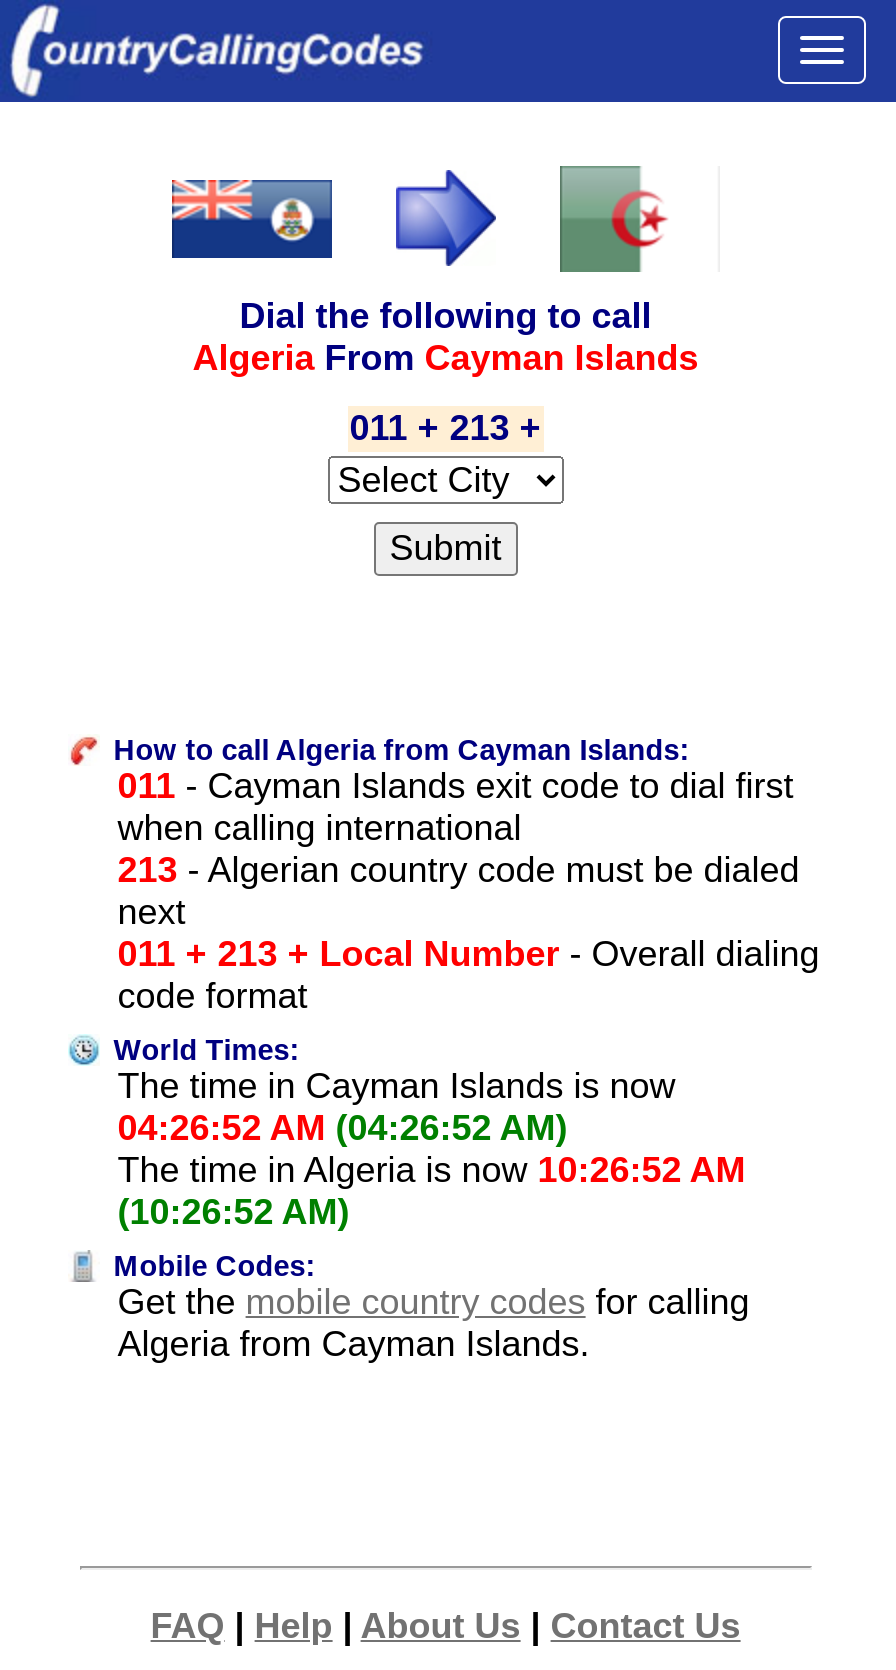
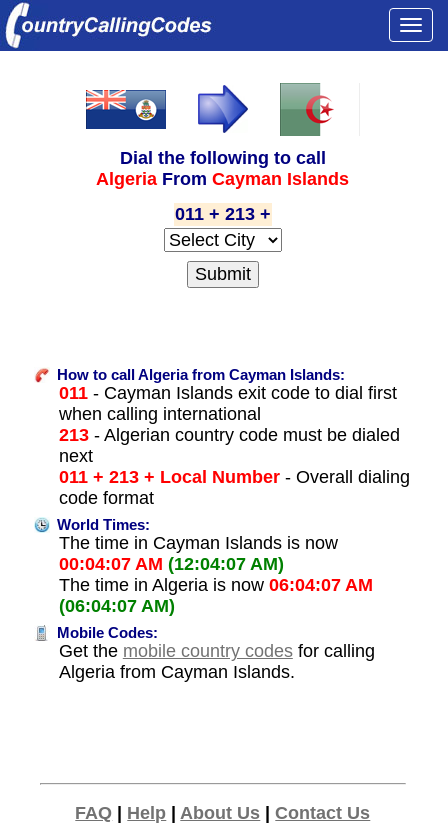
- 04:26:52 AM (04:26:52 AM)
+ 00:04:07 AM (12:04:07 AM)

- The time in Algeria is now 10:26:52 AM
+ The time in Algeria is now 06:04:07 AM

- (10:26:52 AM)
+ (06:04:07 AM)
